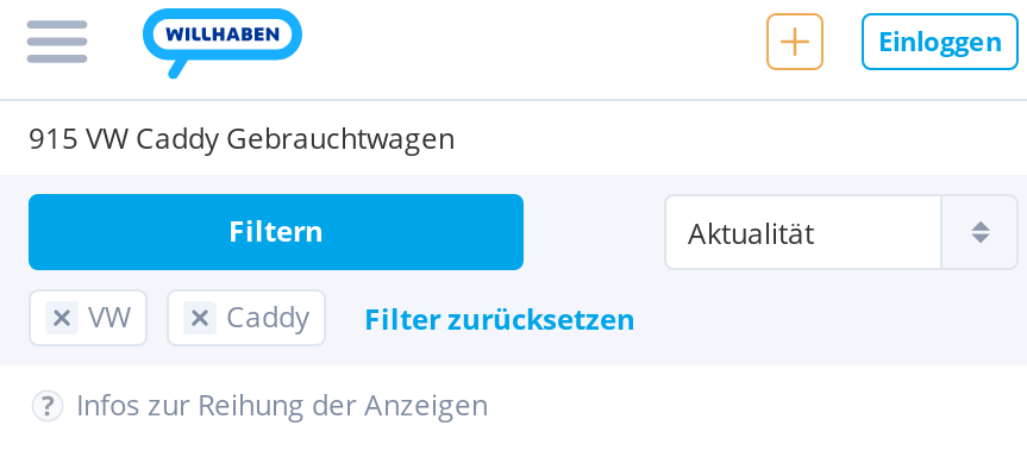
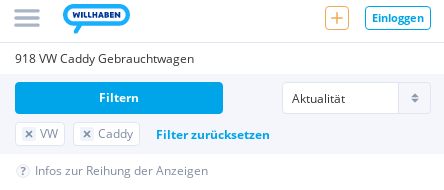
- 915 VW Caddy Gebrauchtwagen
+ 918 VW Caddy Gebrauchtwagen
